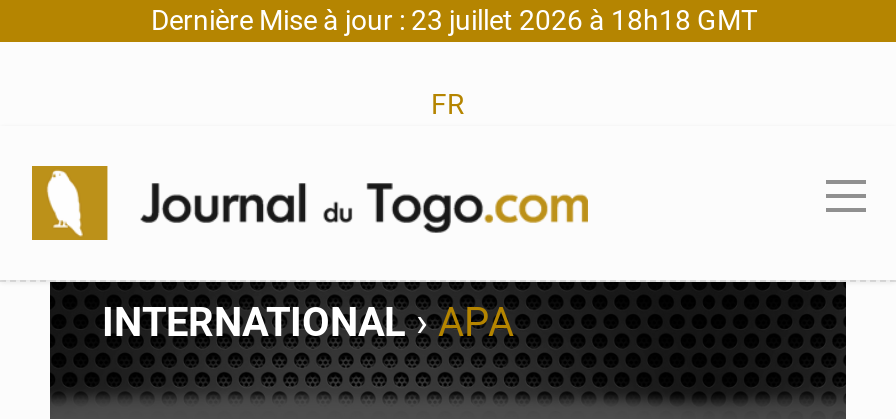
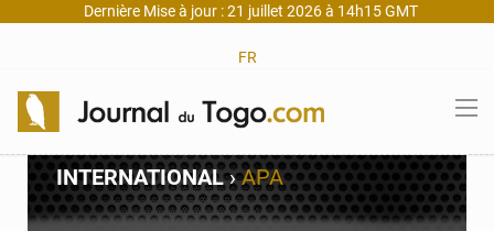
- Dernière Mise à jour : 23 juillet 2026 à 18h18 GMT
+ Dernière Mise à jour : 21 juillet 2026 à 14h15 GMT
